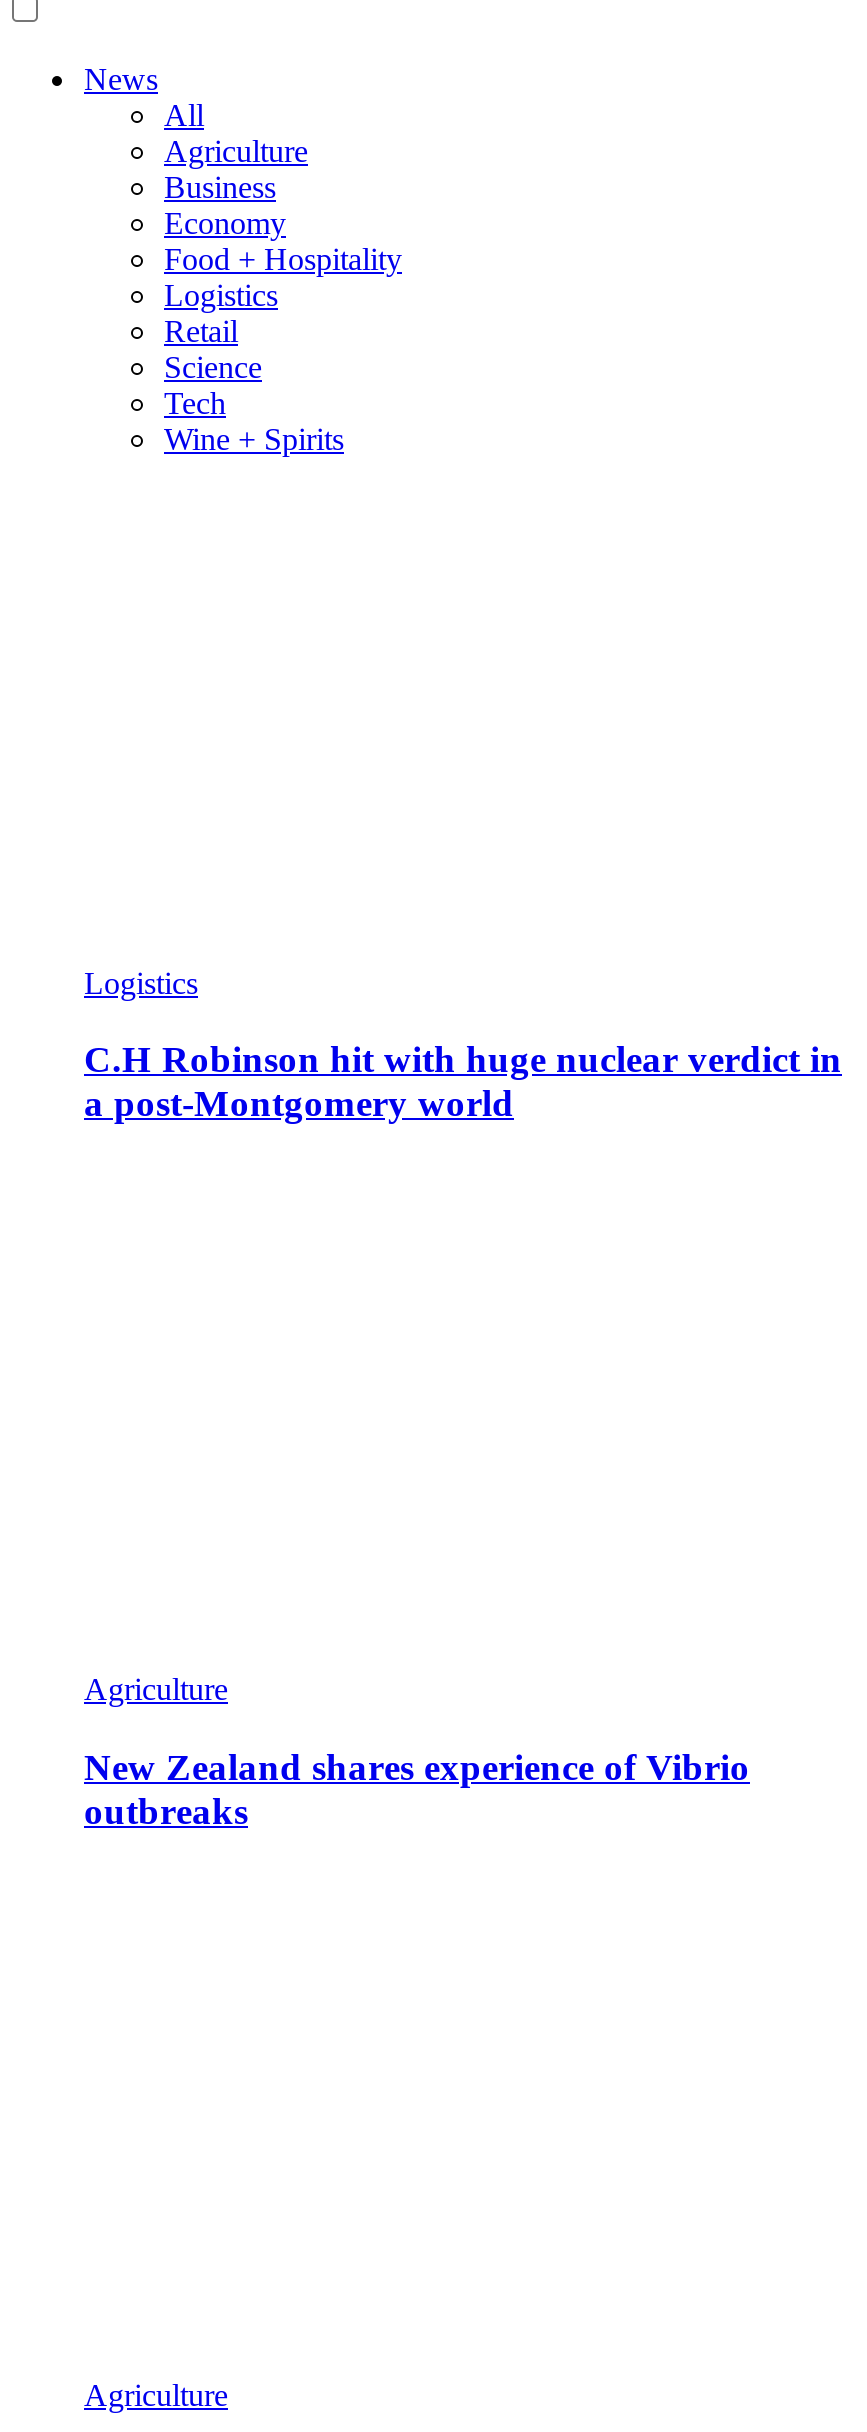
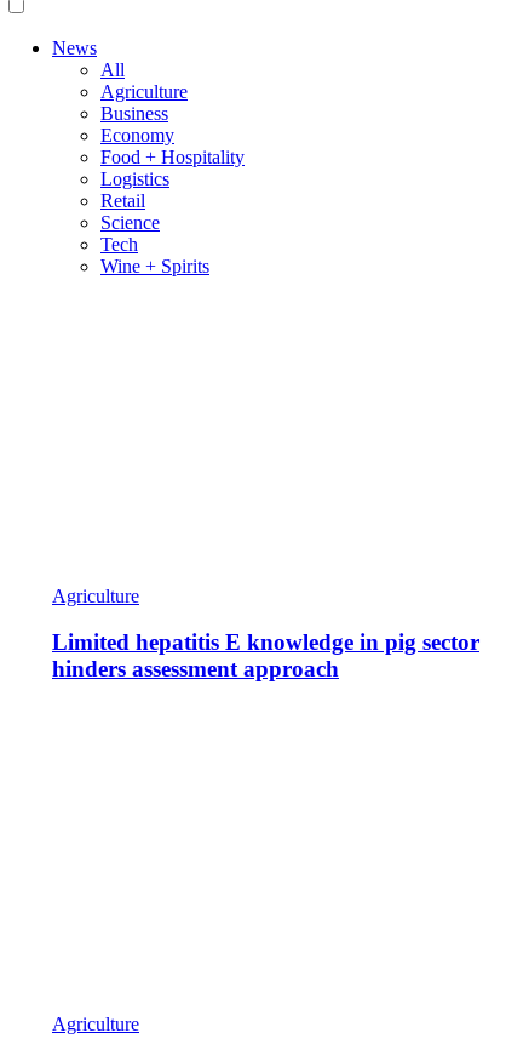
- Logistics
- C.H Robinson hit with huge nuclear verdict in
- a post-Montgomery world

- New Zealand shares experience of Vibrio
- outbreaks
+ Limited hepatitis E knowledge in pig sector
+ hinders assessment approach
